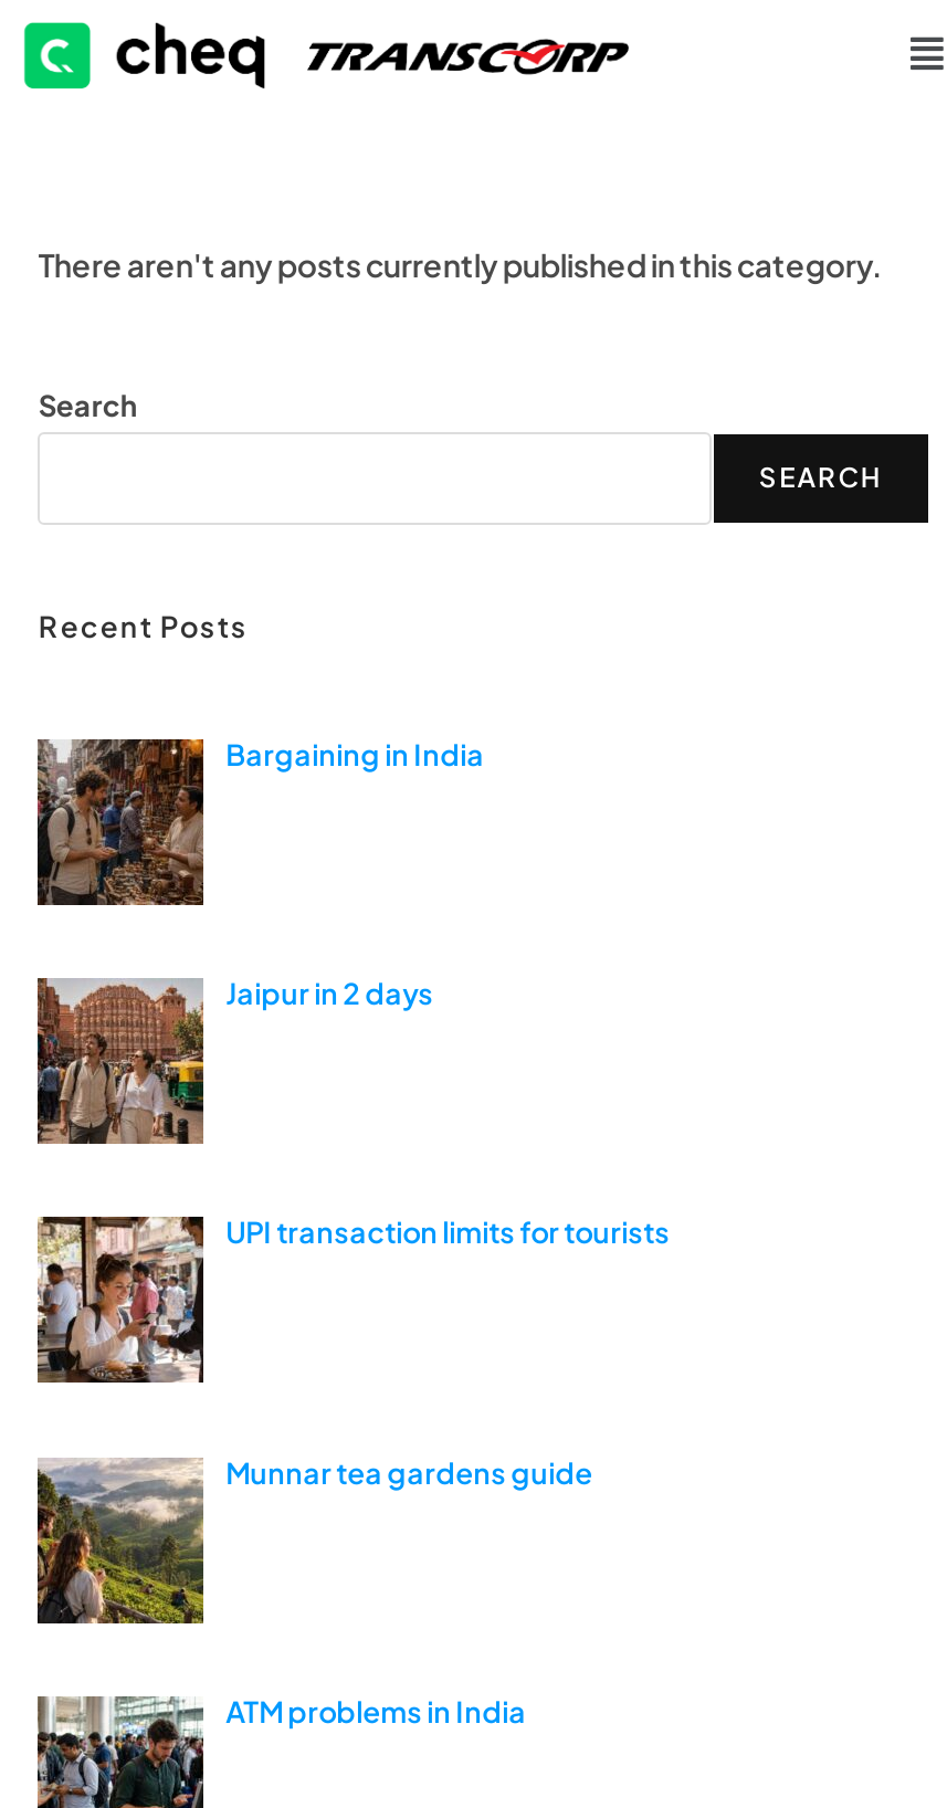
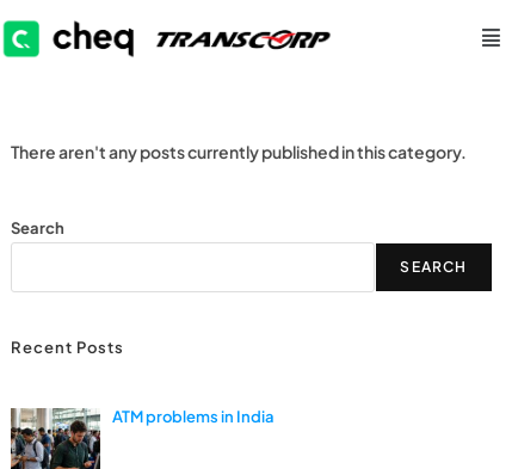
- [image]
- Bargaining in India

- [image]
- Jaipur in 2 days

- [image]
- UPI transaction limits for tourists

- [image]
- Munnar tea gardens guide
